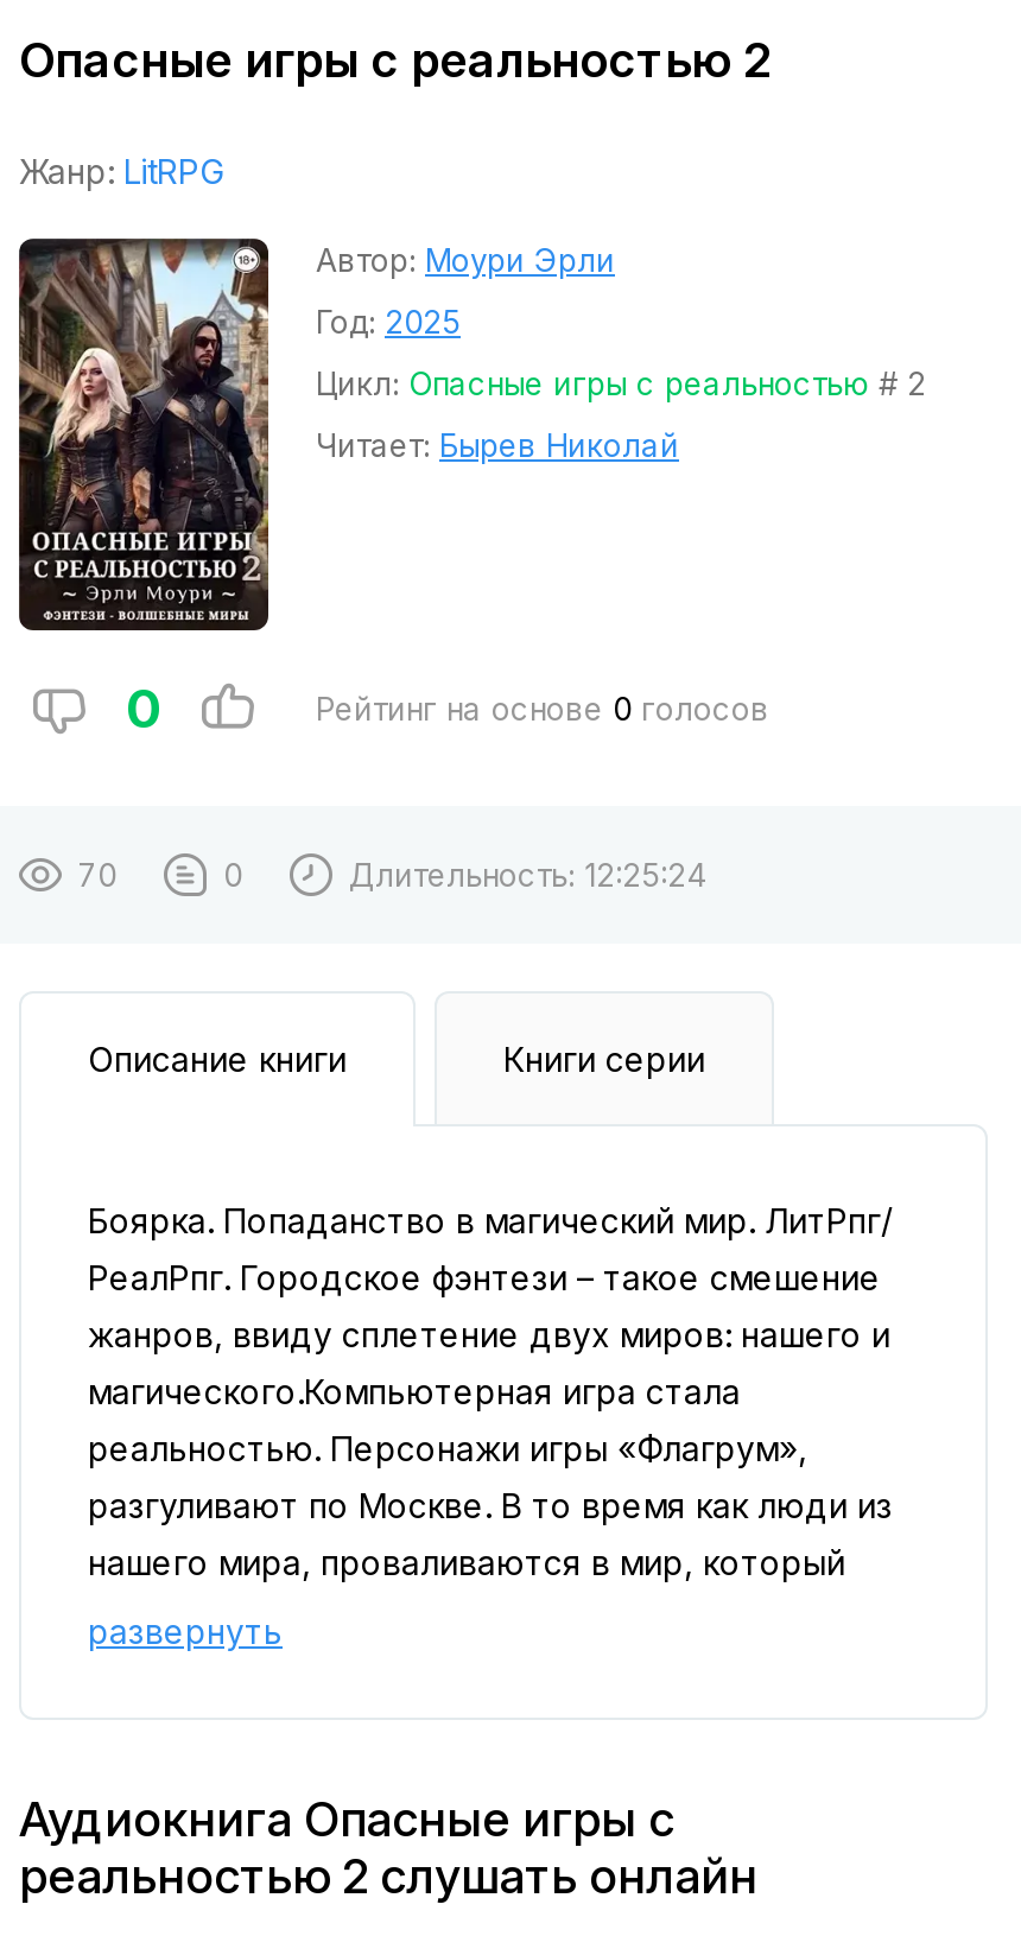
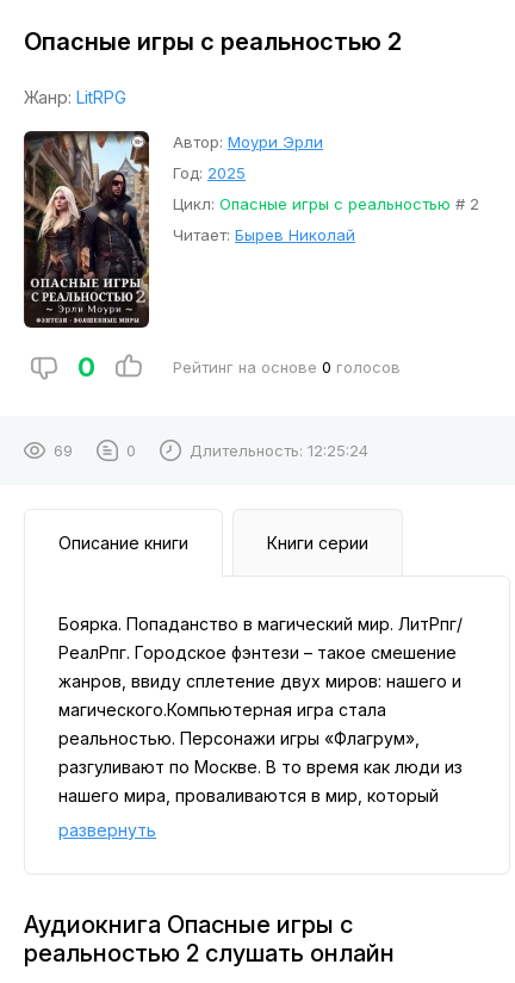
- 70
+ 69
